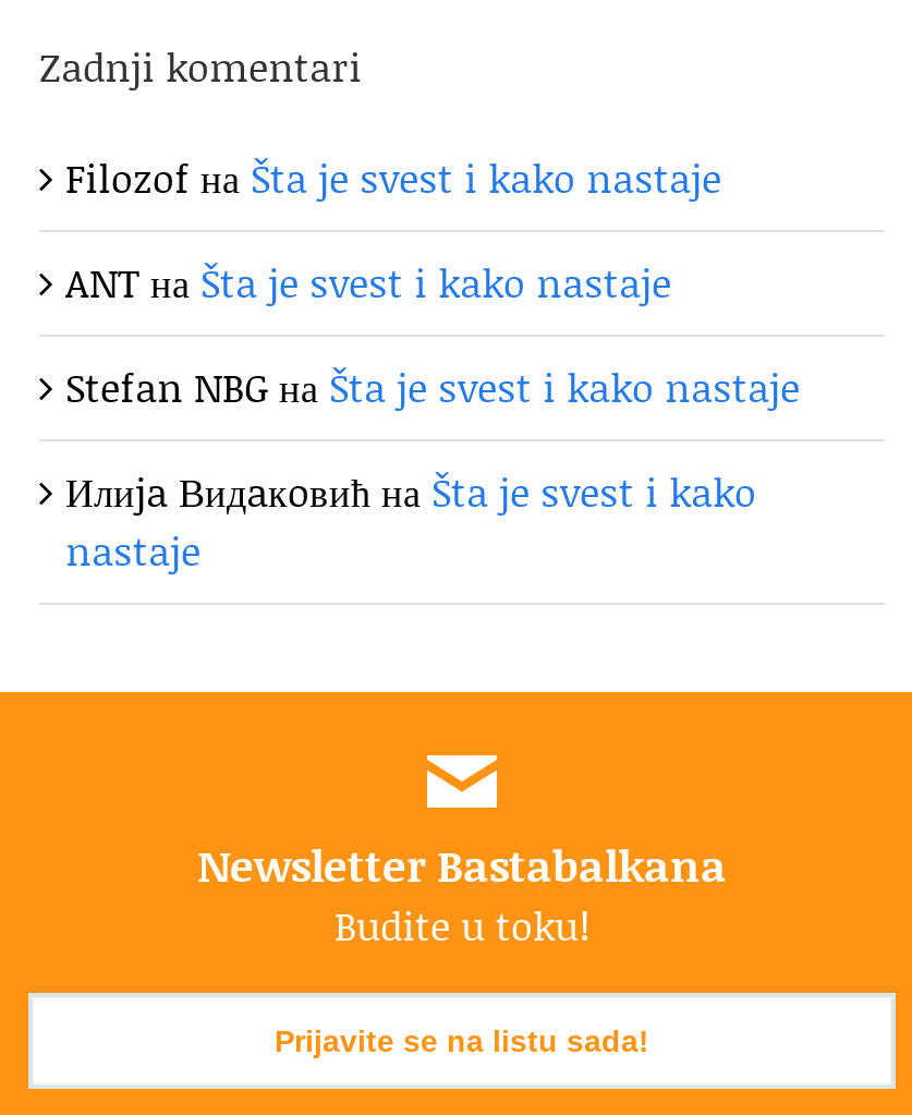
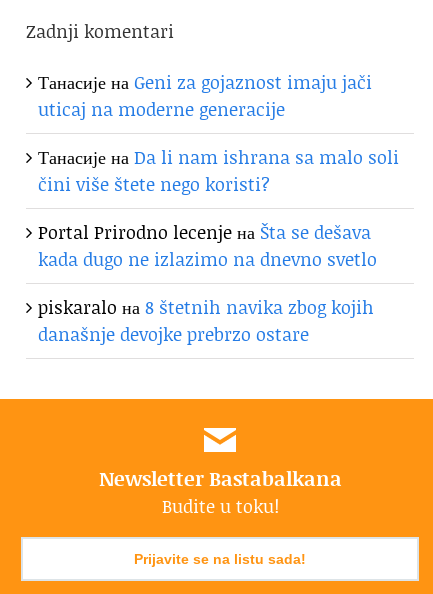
- Filozof на Šta je svest i kako nastaje
+ Танасије на Geni za gojaznost imaju jači
+ uticaj na moderne generacije

- ANT на Šta je svest i kako nastaje
+ Танасије на Da li nam ishrana sa malo soli
+ čini više štete nego koristi?

- Stefan NBG на Šta je svest i kako nastaje
+ Portal Prirodno lecenje на Šta se dešava
+ kada dugo ne izlazimo na dnevno svetlo

- Илиja Видaкoвић на Šta je svest i kako
- nastaje
+ piskaralo на 8 štetnih navika zbog kojih
+ današnje devojke prebrzo ostare
